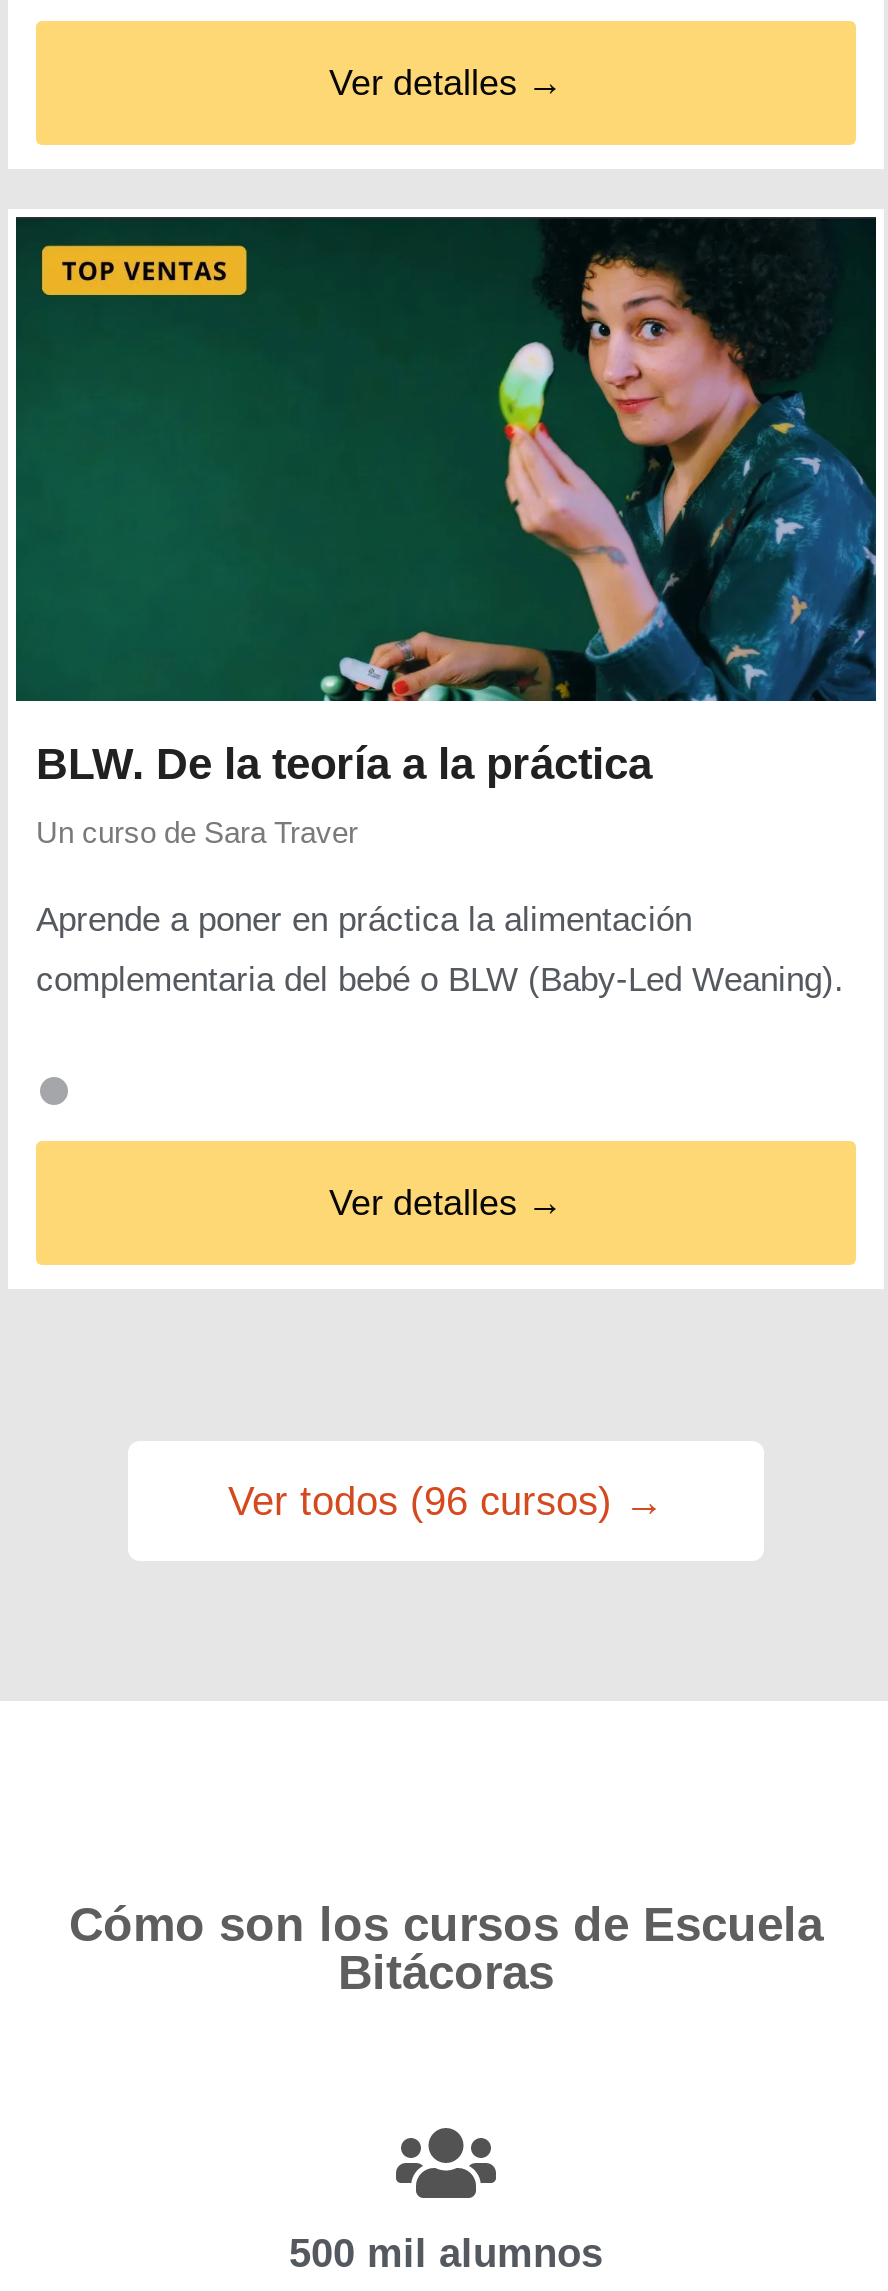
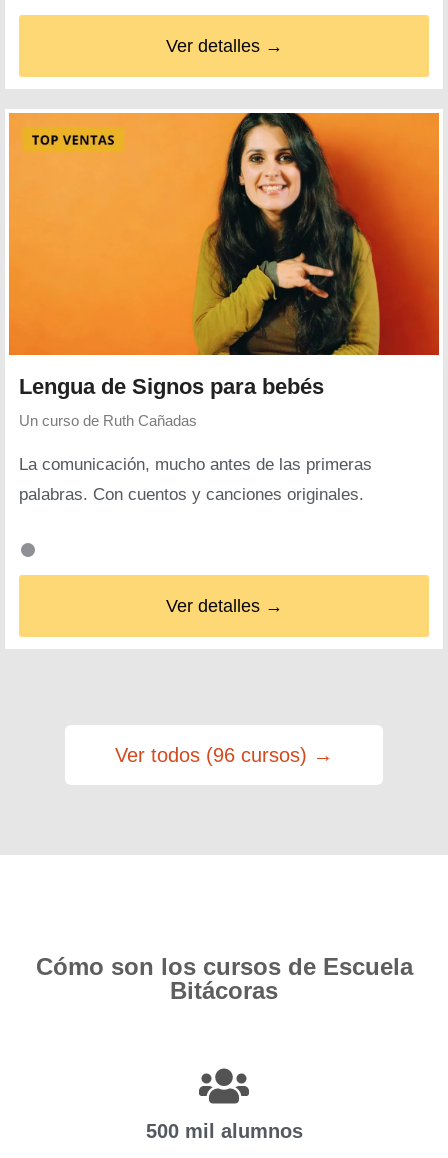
- [image]
- BLW. De la teoría a la práctica
+ [image]
+ Lengua de Signos para bebés

- Un curso de Sara Traver
+ Un curso de Ruth Cañadas

- Aprende a poner en práctica la alimentación
+ La comunicación, mucho antes de las primeras

- complementaria del bebé o BLW (Baby-Led Weaning).
+ palabras. Con cuentos y canciones originales.
